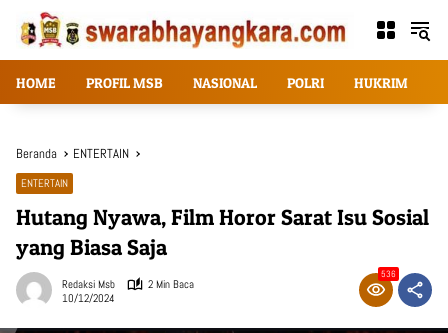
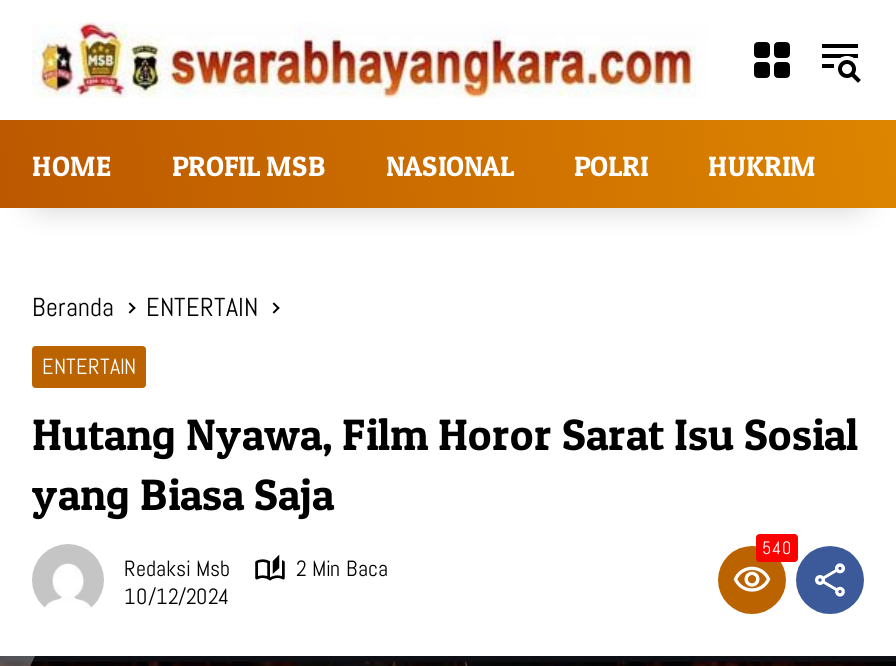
- 536
+ 540
